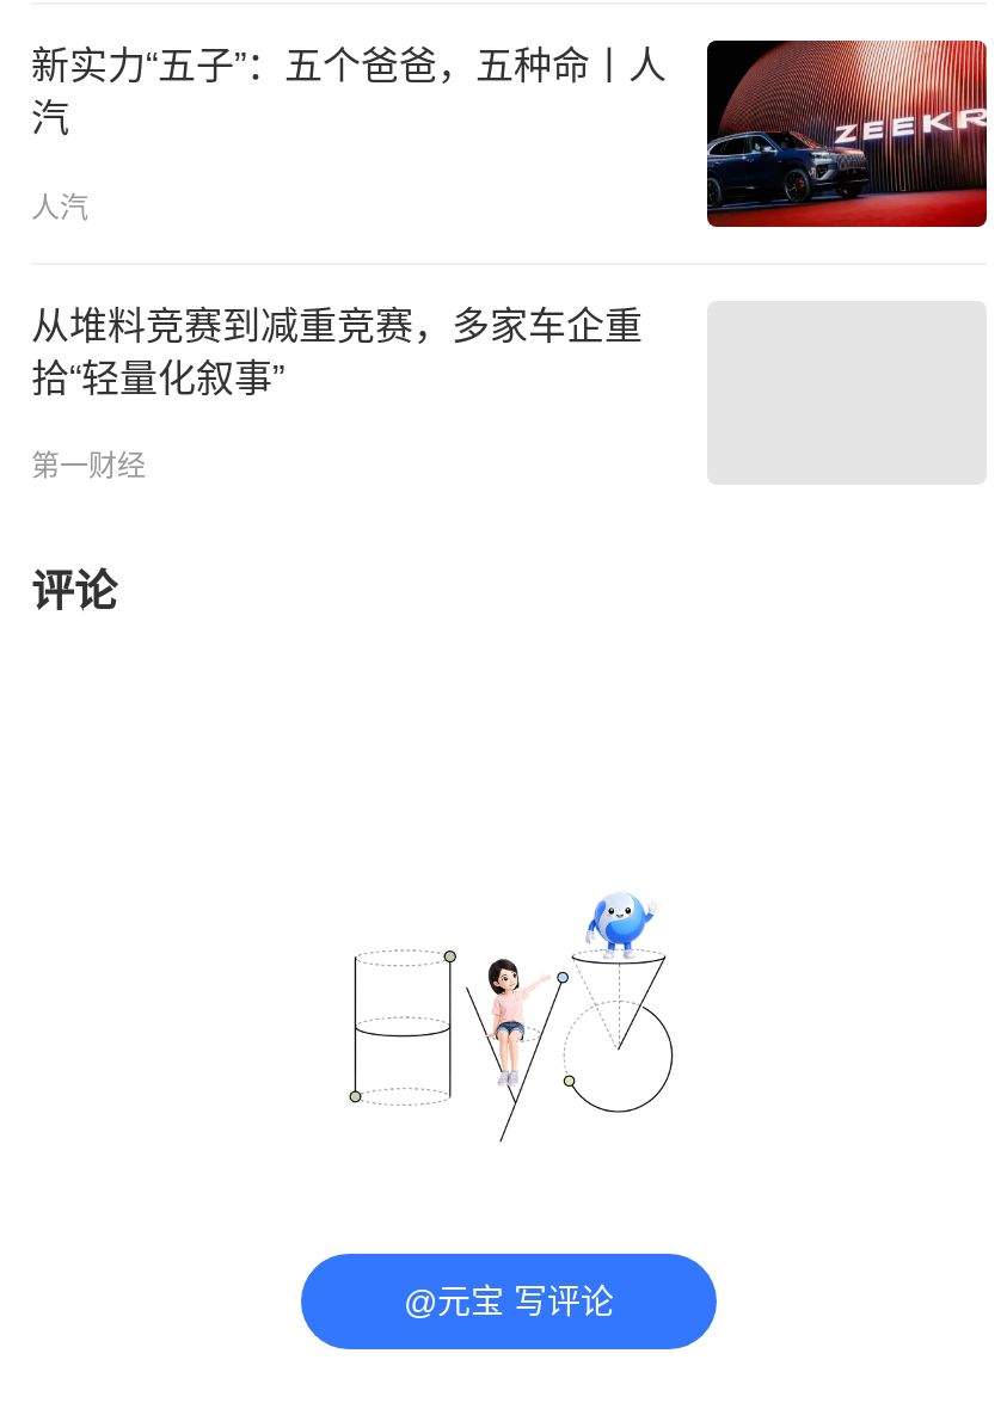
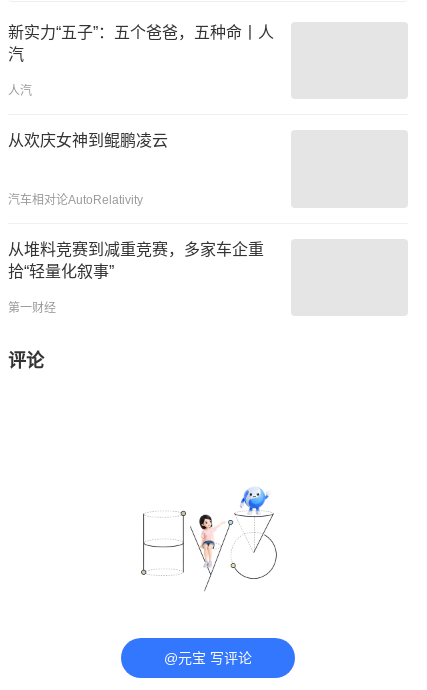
- [image]

+ 从欢庆女神到鲲鹏凌云

+ 汽车相对论AutoRelativity
